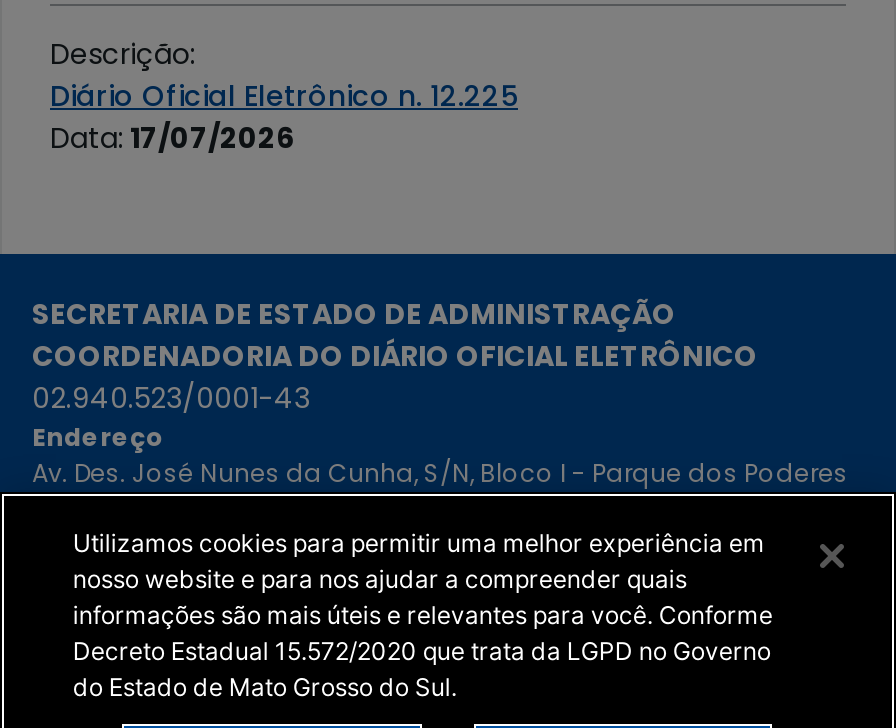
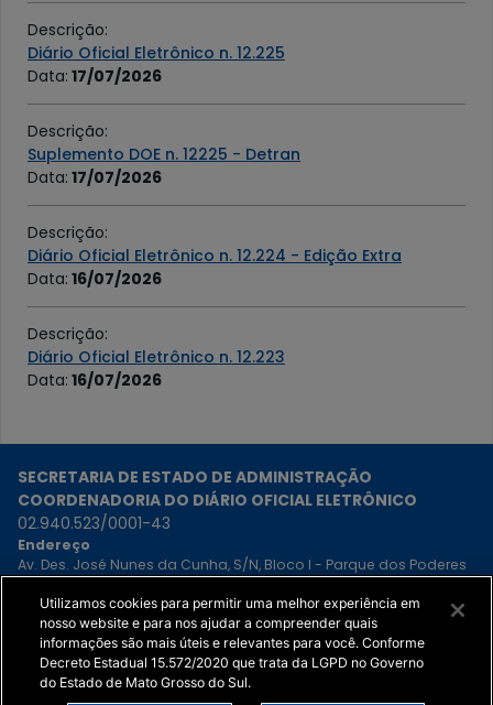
+ Descrição:
+ Suplemento DOE n. 12225 - Detran
+ Data: 17/07/2026
+ Descrição:
+ Diário Oficial Eletrônico n. 12.224 - Edição Extra
+ Data: 16/07/2026
+ Descrição:
+ Diário Oficial Eletrônico n. 12.223
+ Data: 16/07/2026
